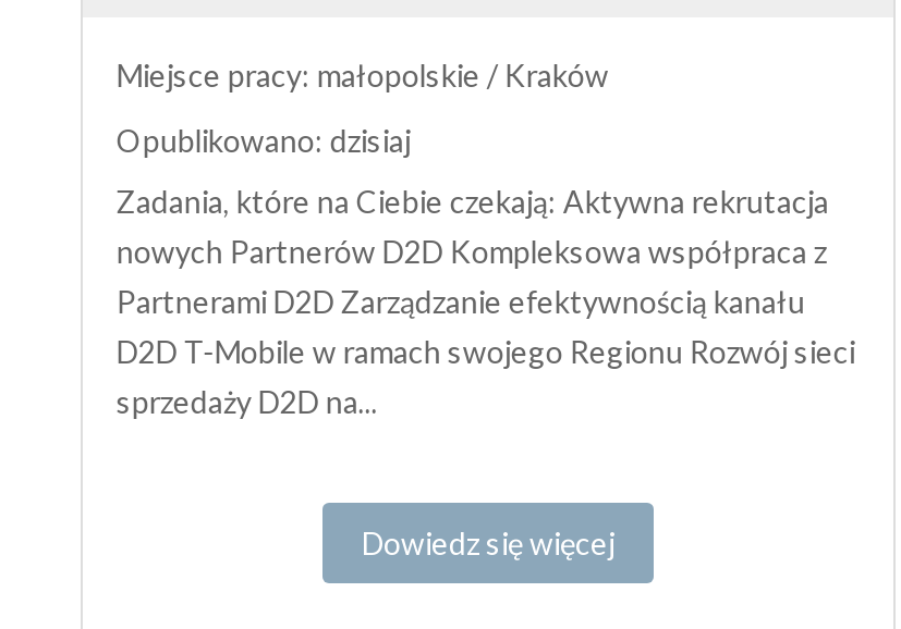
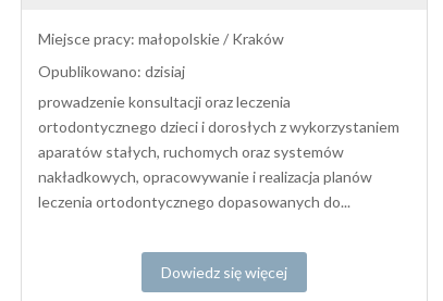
- Zadania, które na Ciebie czekają: Aktywna rekrutacja
- nowych Partnerów D2D Kompleksowa współpraca z
- Partnerami D2D Zarządzanie efektywnością kanału
- D2D T-Mobile w ramach swojego Regionu Rozwój sieci
- sprzedaży D2D na...
+ prowadzenie konsultacji oraz leczenia
+ ortodontycznego dzieci i dorosłych z wykorzystaniem
+ aparatów stałych, ruchomych oraz systemów
+ nakładkowych, opracowywanie i realizacja planów
+ leczenia ortodontycznego dopasowanych do...
